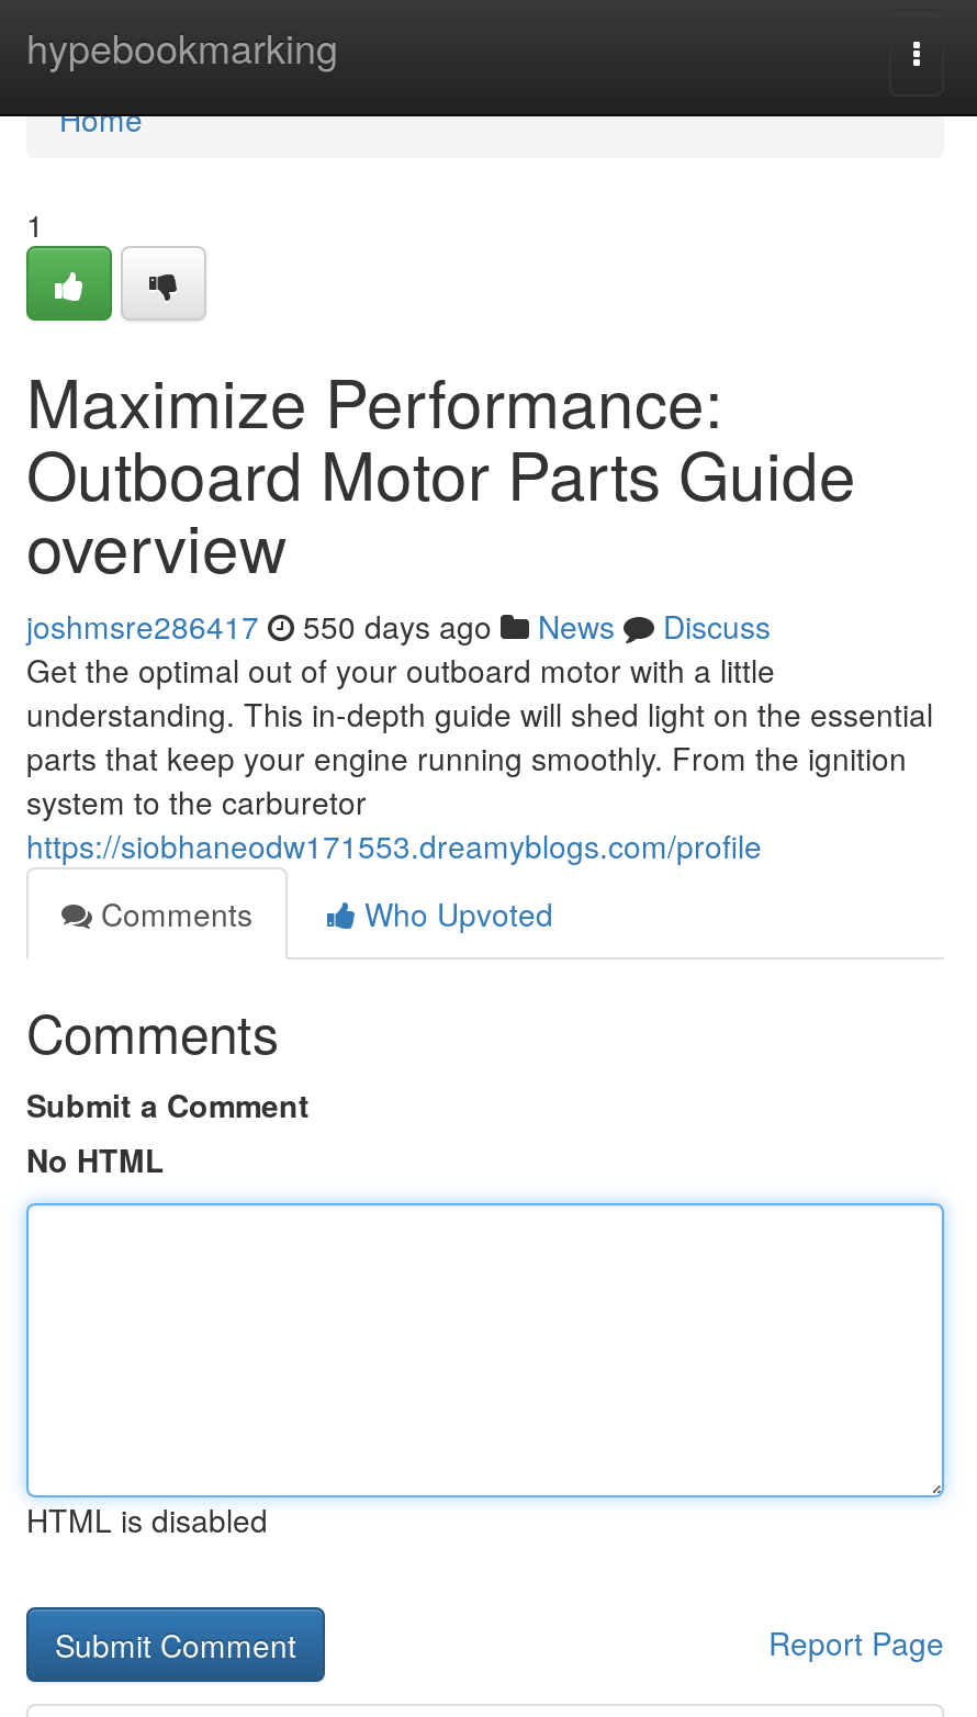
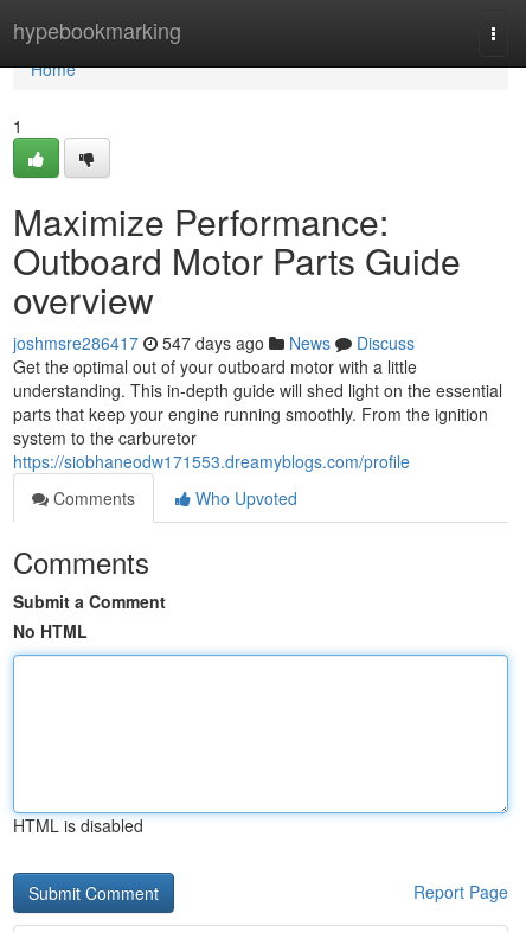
- joshmsre286417 550 days ago News Discuss
+ joshmsre286417 547 days ago News Discuss
